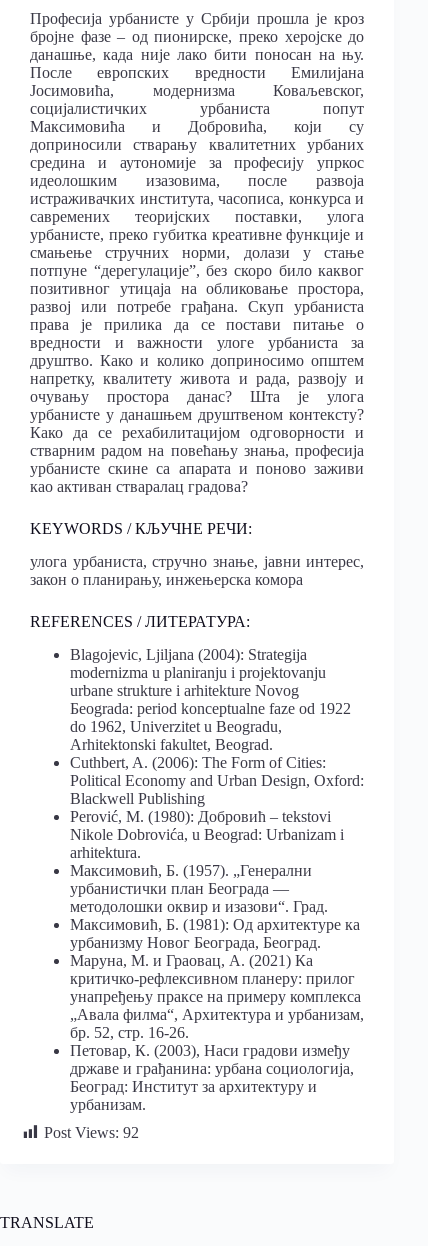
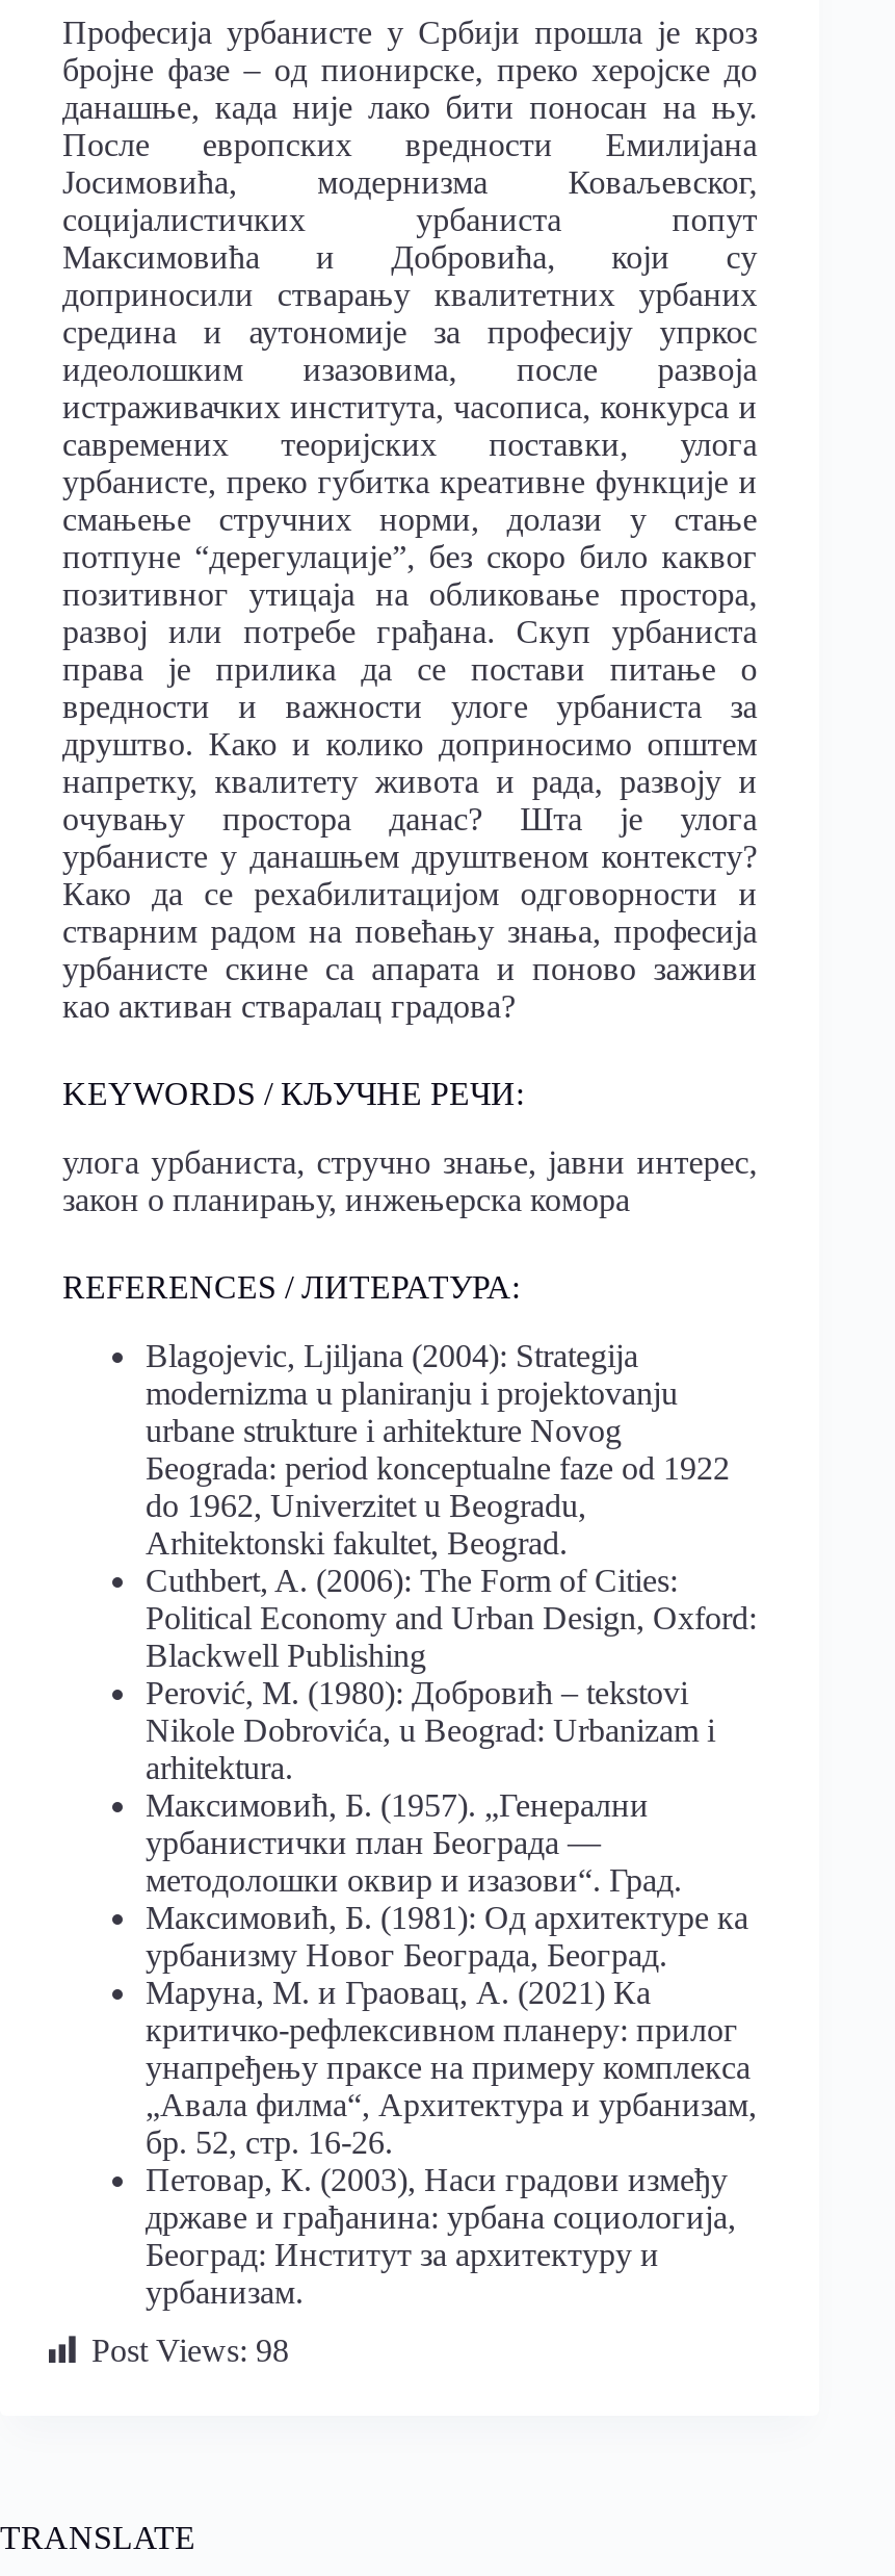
- Post Views: 92
+ Post Views: 98
